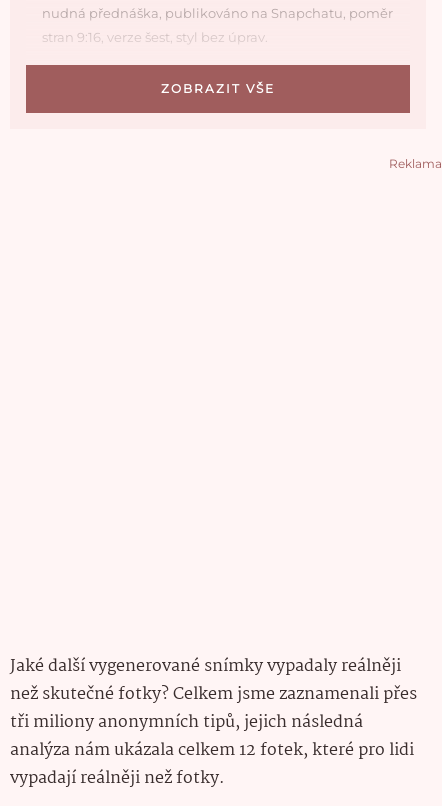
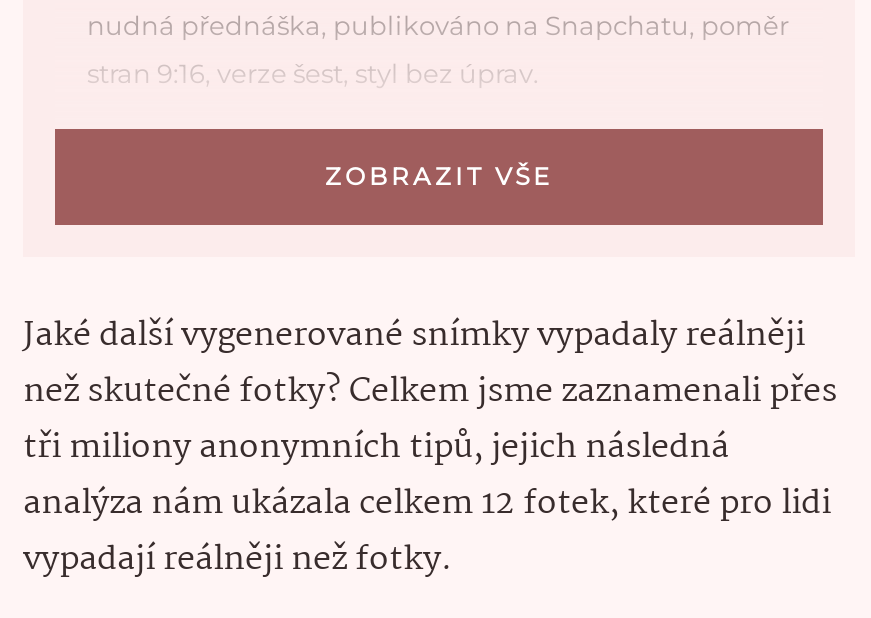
- Reklama
